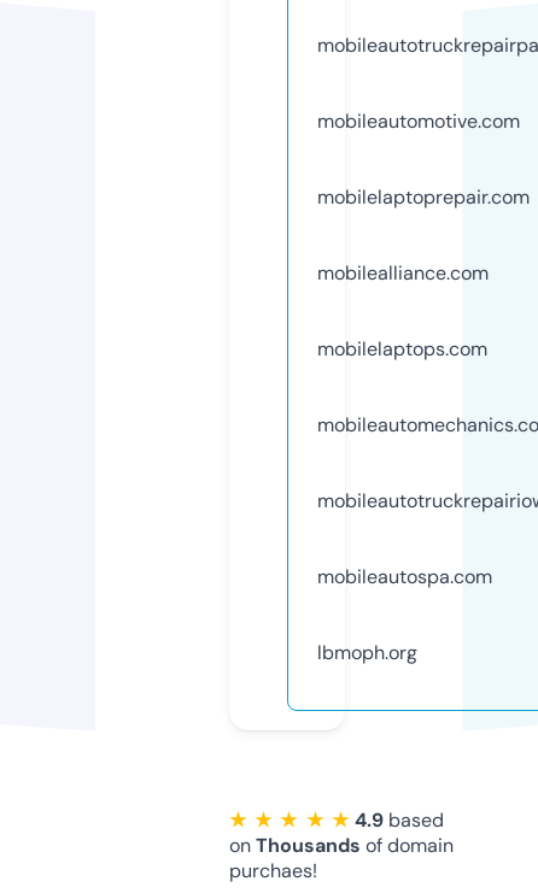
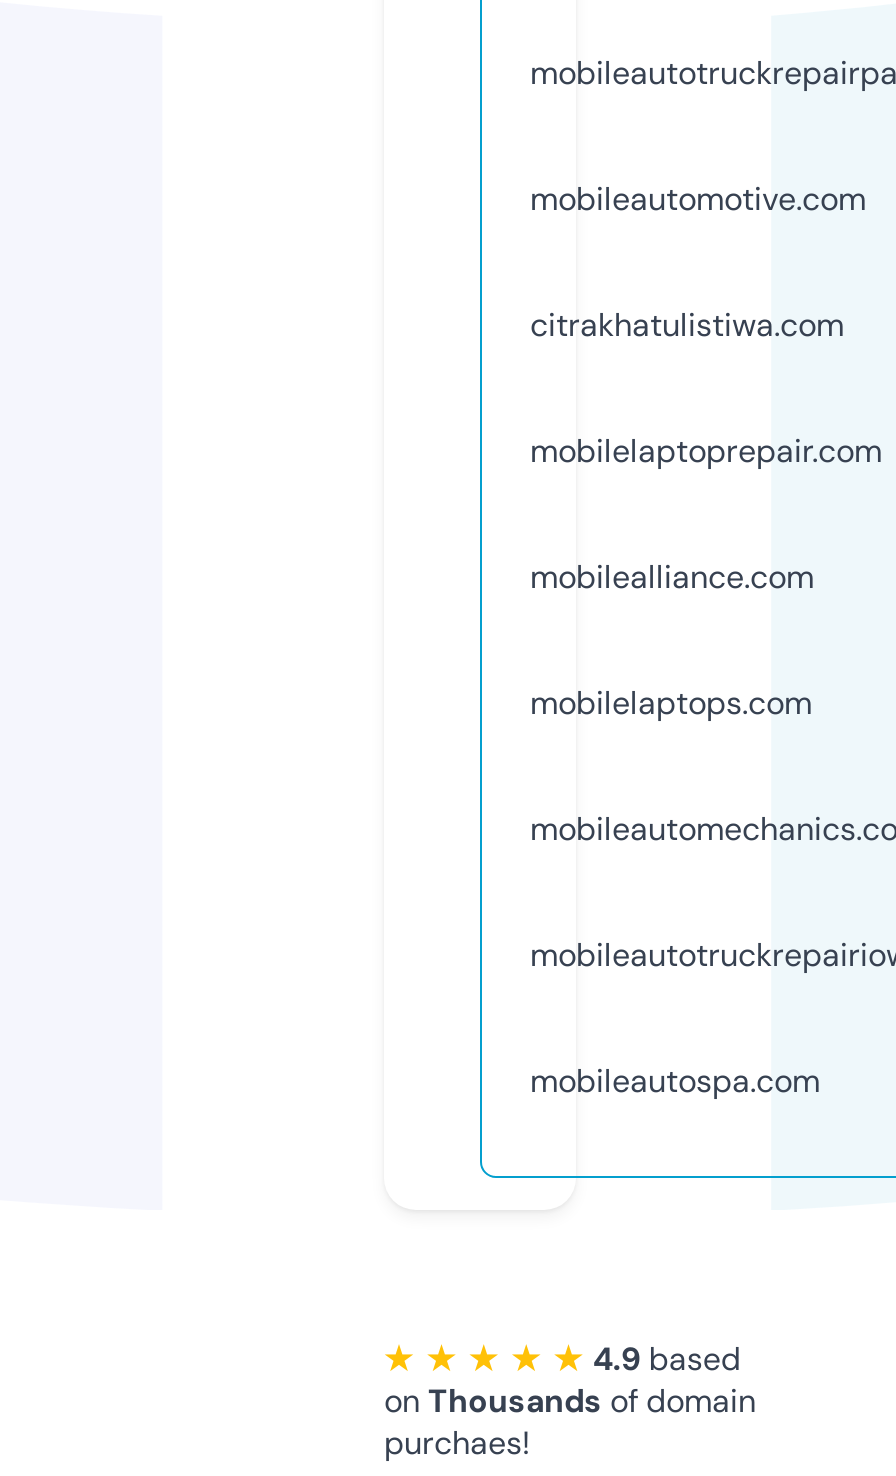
+ citrakhatulistiwa.com

moved down: mobilelaptoprepair.com | mobilealliance.com | mobilelaptops.com | mobileautospa.com

- lbmoph.org
